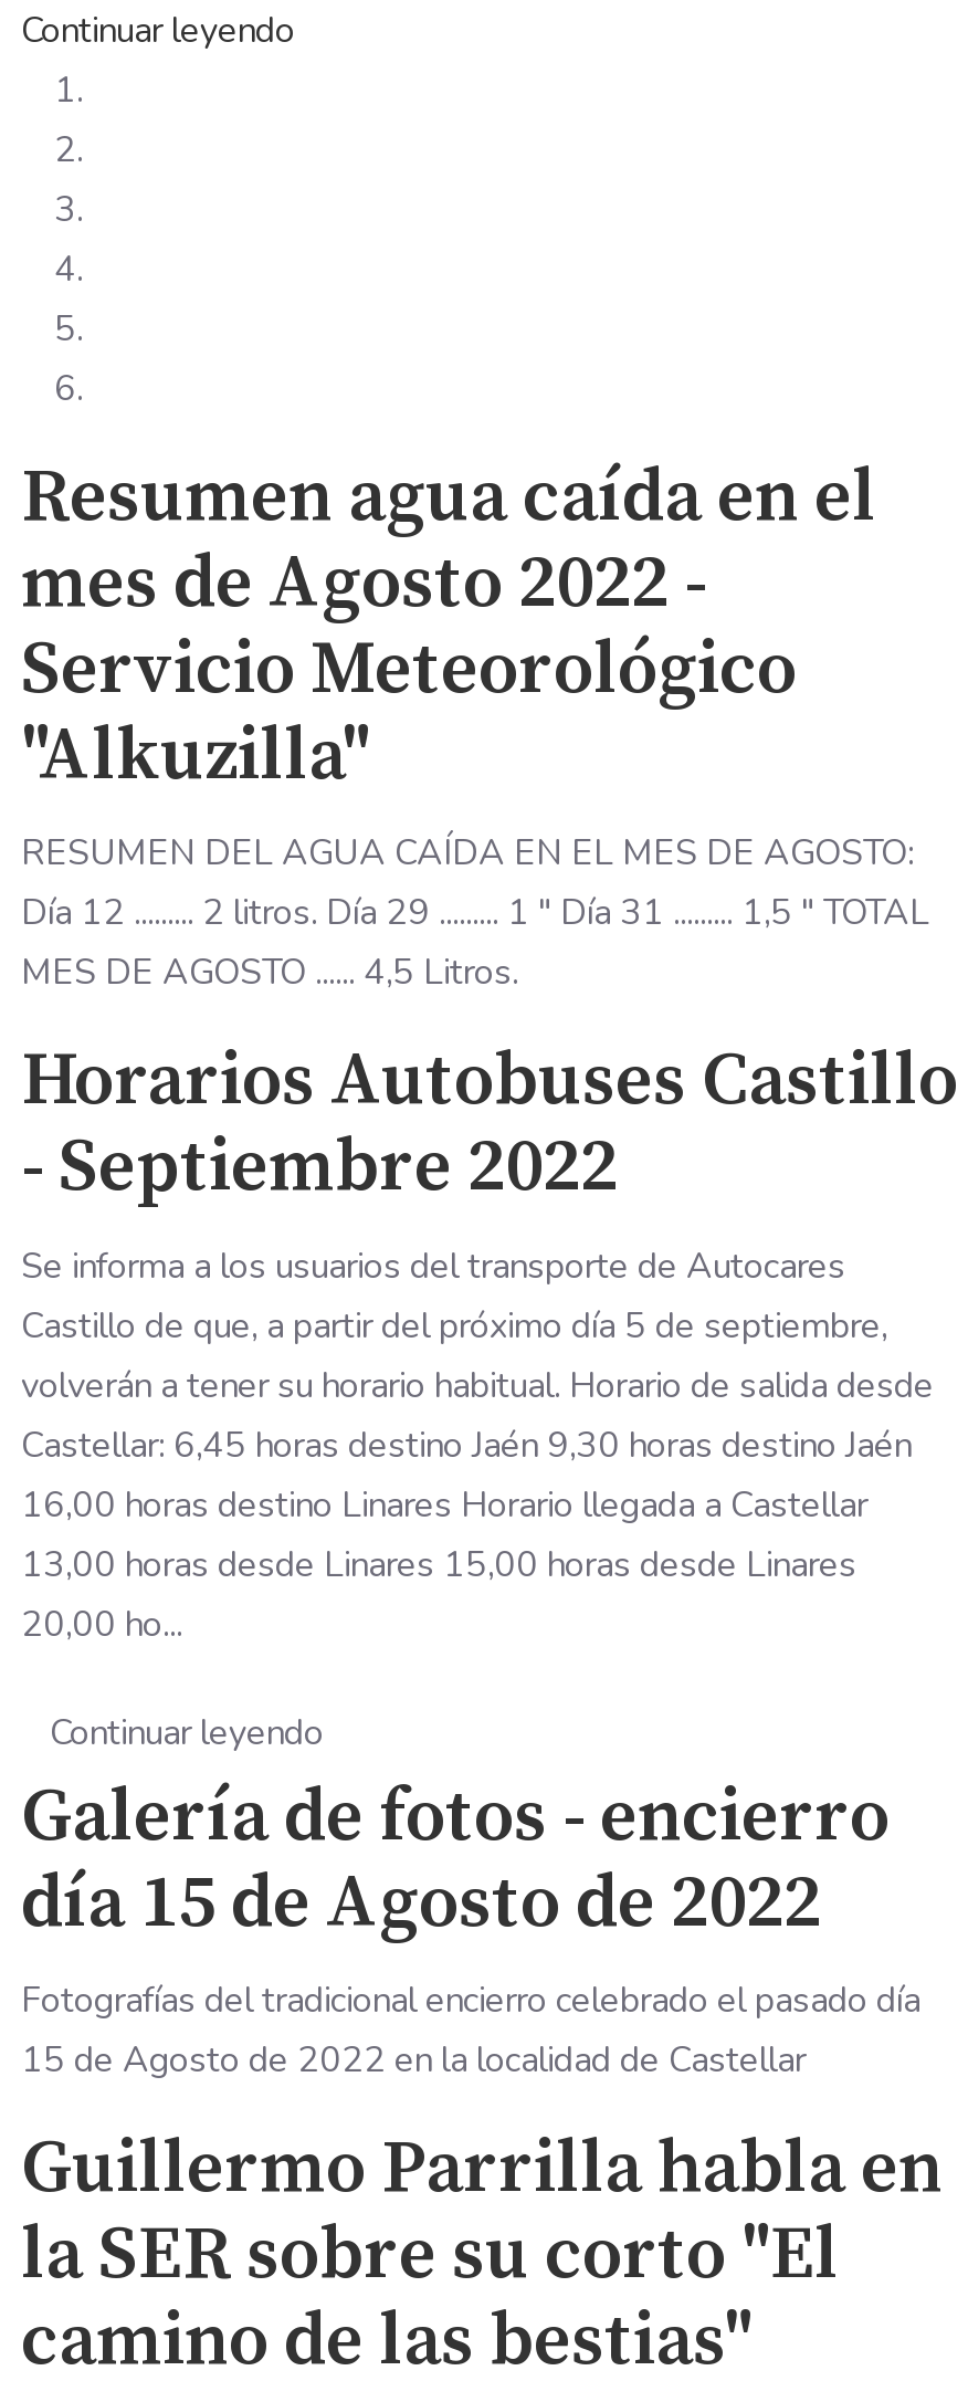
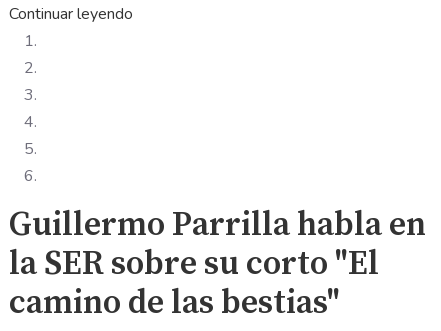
- Resumen agua caída en el
- mes de Agosto 2022 -
- Servicio Meteorológico
- "Alkuzilla"
- RESUMEN DEL AGUA CAÍDA EN EL MES DE AGOSTO:
- Día 12 ......... 2 litros. Día 29 ......... 1 " Día 31 ......... 1,5 " TOTAL
- MES DE AGOSTO ...... 4,5 Litros.
- Horarios Autobuses Castillo
- - Septiembre 2022
- Se informa a los usuarios del transporte de Autocares
- Castillo de que, a partir del próximo día 5 de septiembre,
- volverán a tener su horario habitual. Horario de salida desde
- Castellar: 6,45 horas destino Jaén 9,30 horas destino Jaén
- 16,00 horas destino Linares Horario llegada a Castellar
- 13,00 horas desde Linares 15,00 horas desde Linares
- 20,00 ho...
- Continuar leyendo
- Galería de fotos - encierro
- día 15 de Agosto de 2022
- Fotografías del tradicional encierro celebrado el pasado día
- 15 de Agosto de 2022 en la localidad de Castellar
